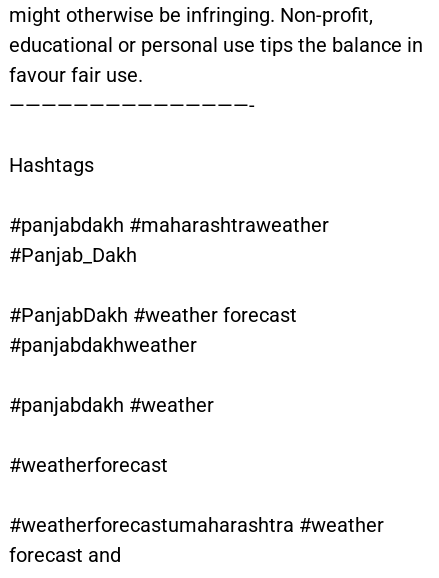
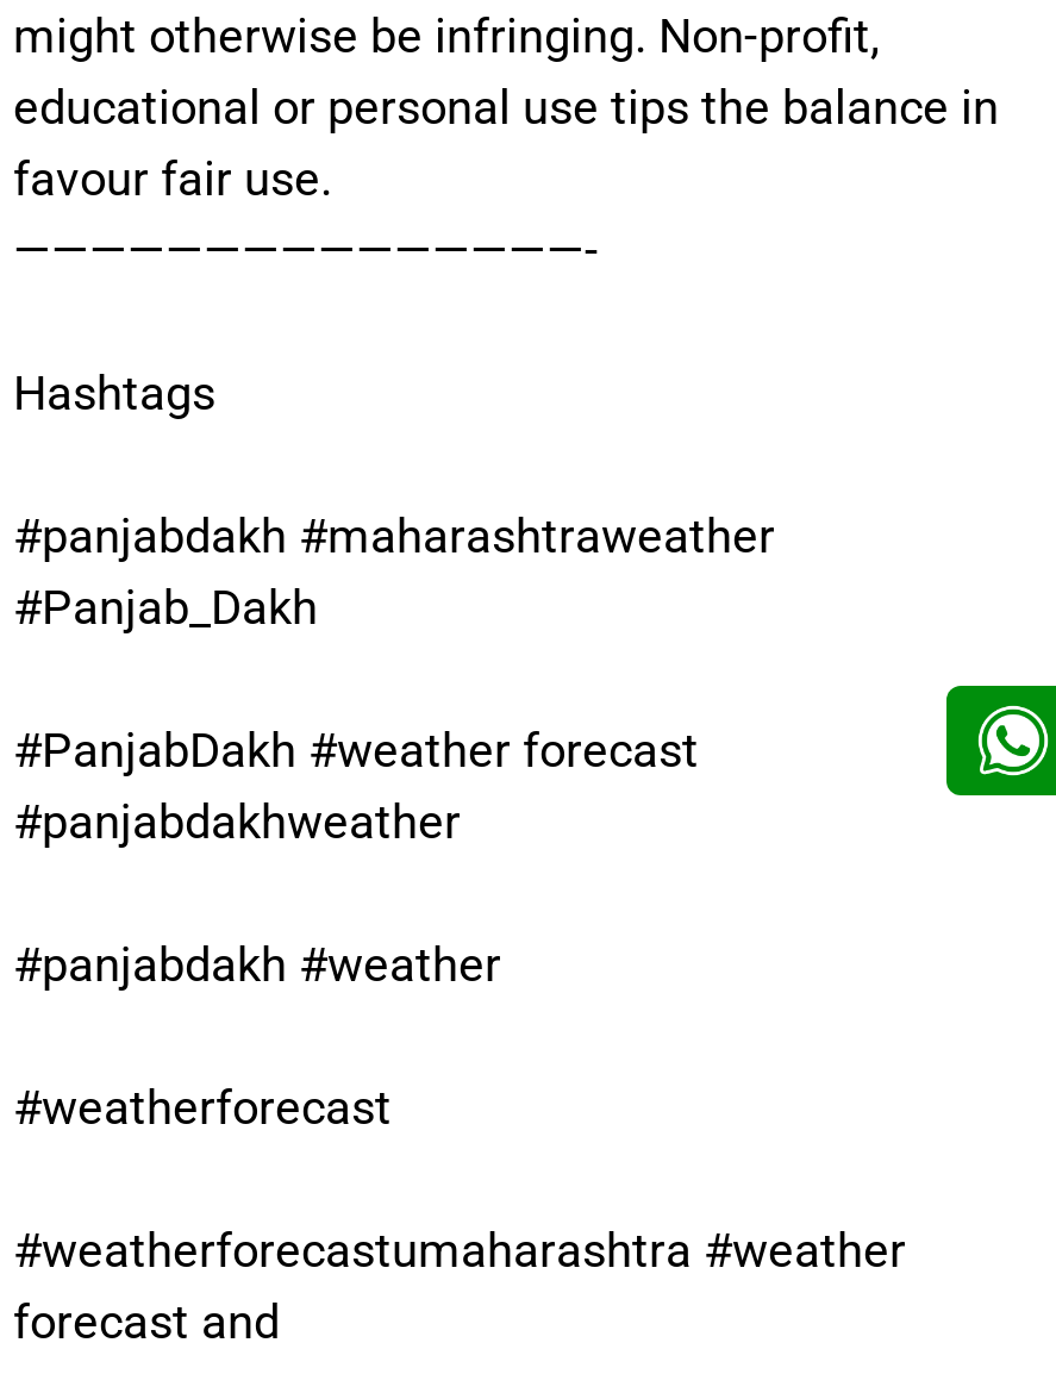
+ [image]
